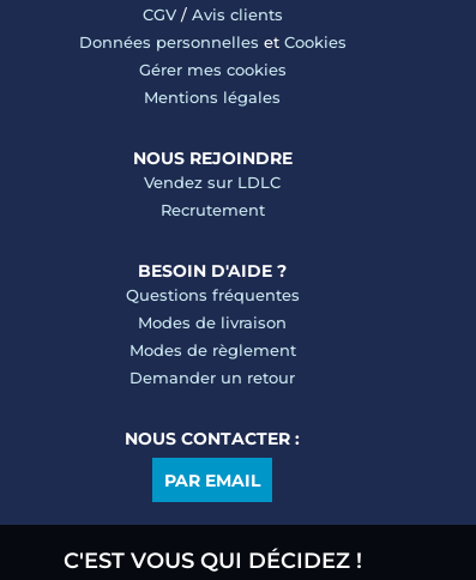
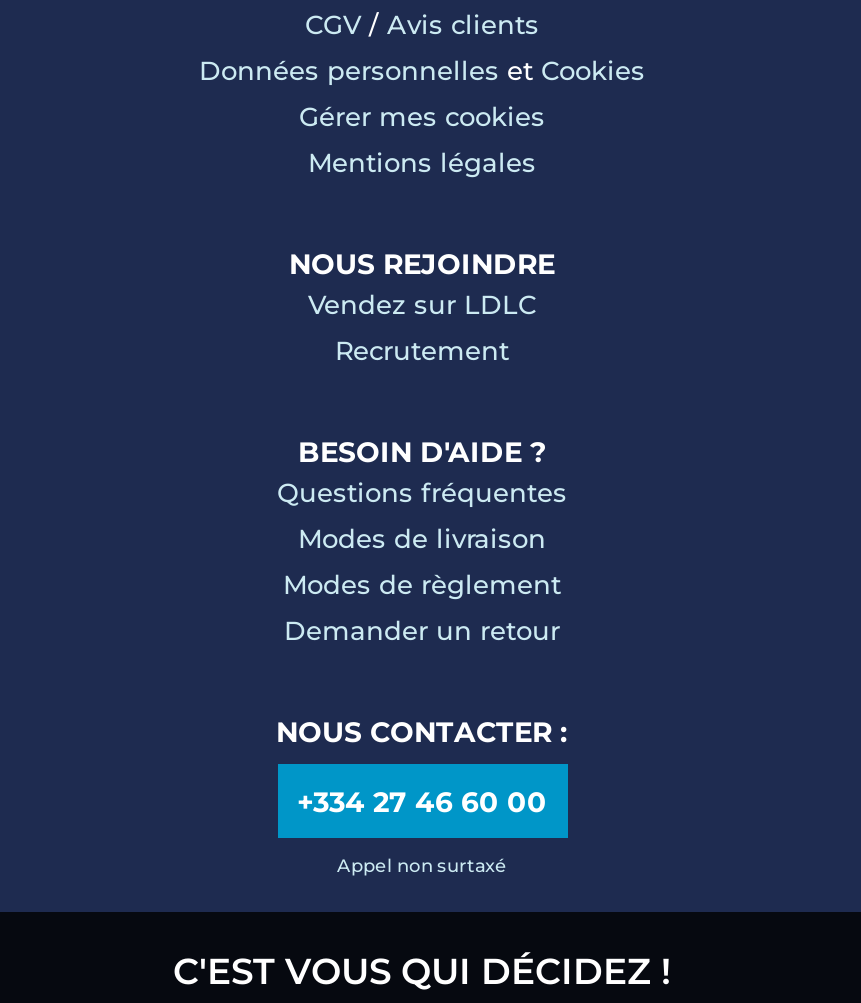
- PAR EMAIL
+ +334 27 46 60 00
+ Appel non surtaxé
